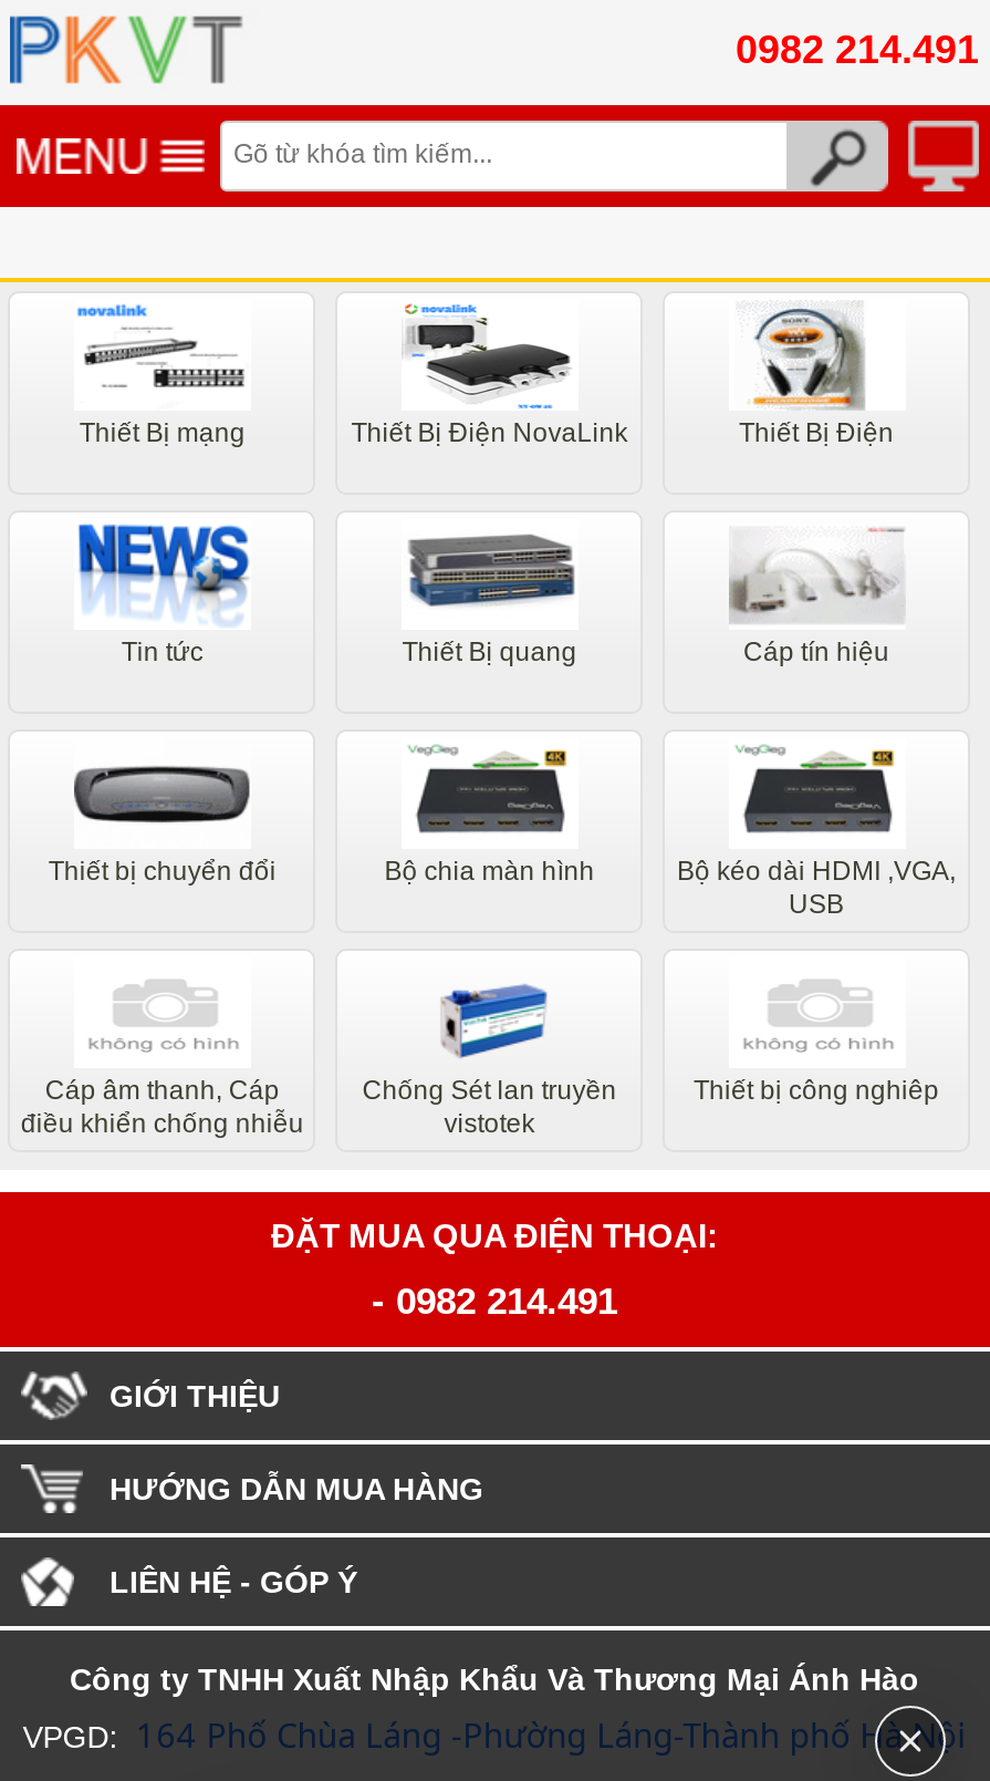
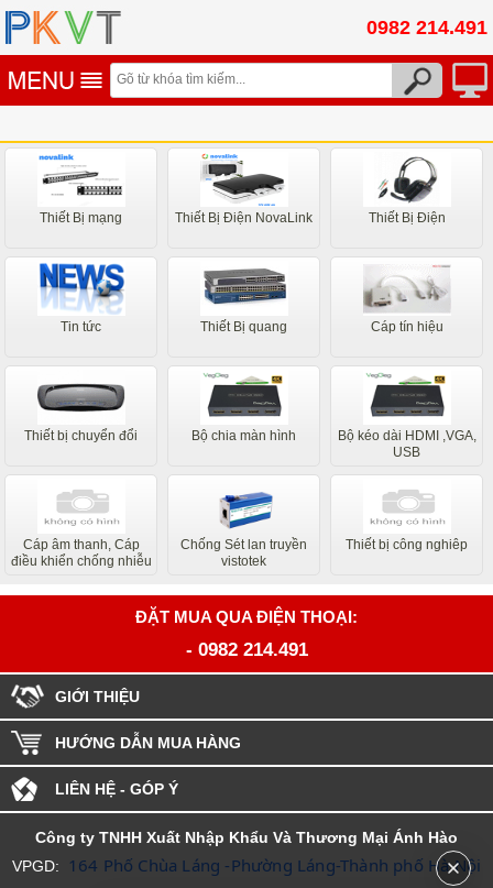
- [image]
+ [image]
